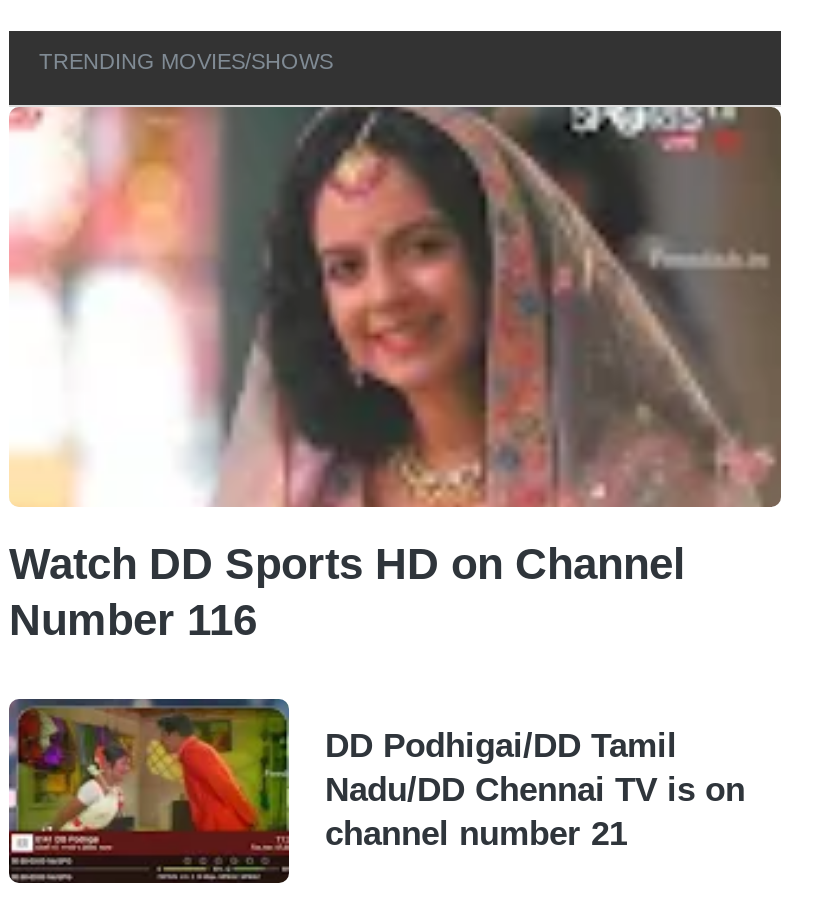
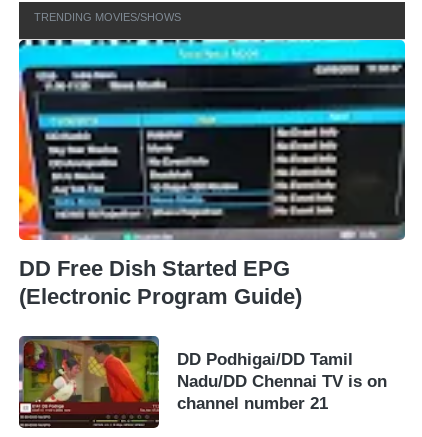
- [image]
- Watch DD Sports HD on Channel
- Number 116
+ [image]
+ DD Free Dish Started EPG
+ (Electronic Program Guide)
